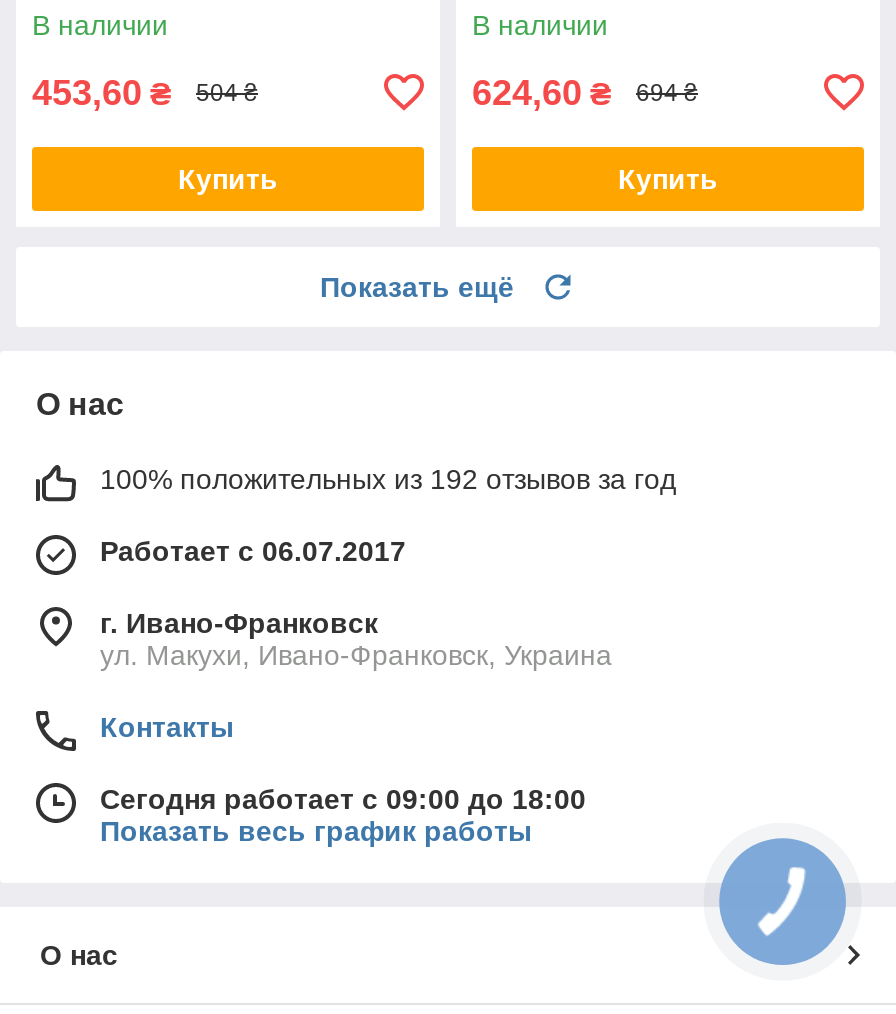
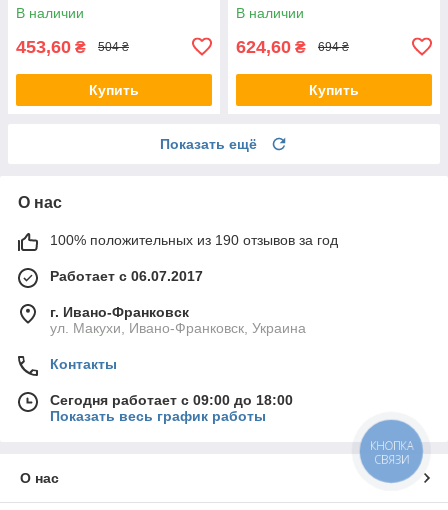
- 100% положительных из 192 отзывов за год
+ 100% положительных из 190 отзывов за год

+ КНОПКА
+ СВЯЗИ
